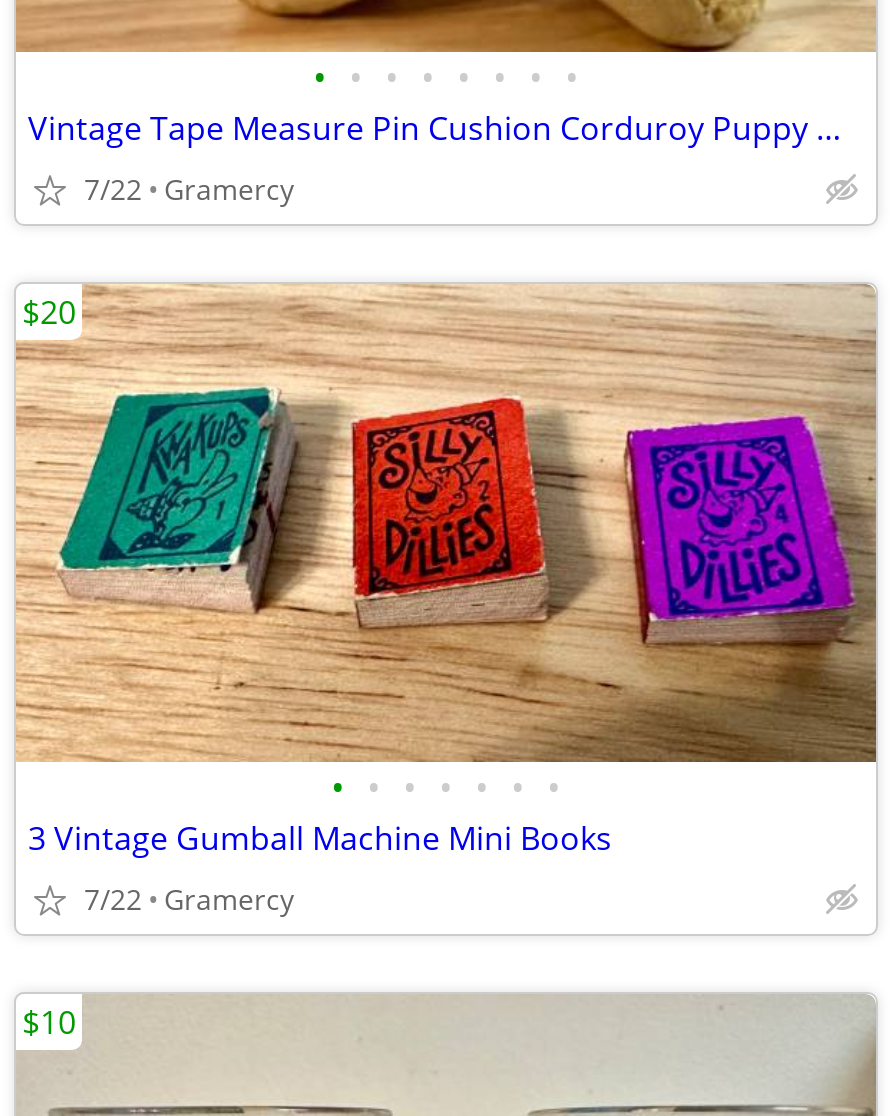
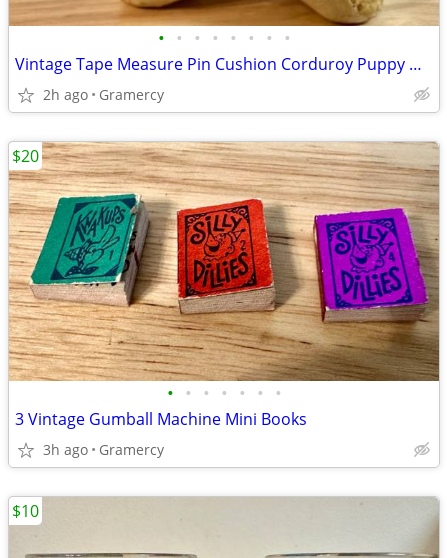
- 7/22 Gramercy
+ 2h ago Gramercy

- 7/22 Gramercy
+ 3h ago Gramercy
